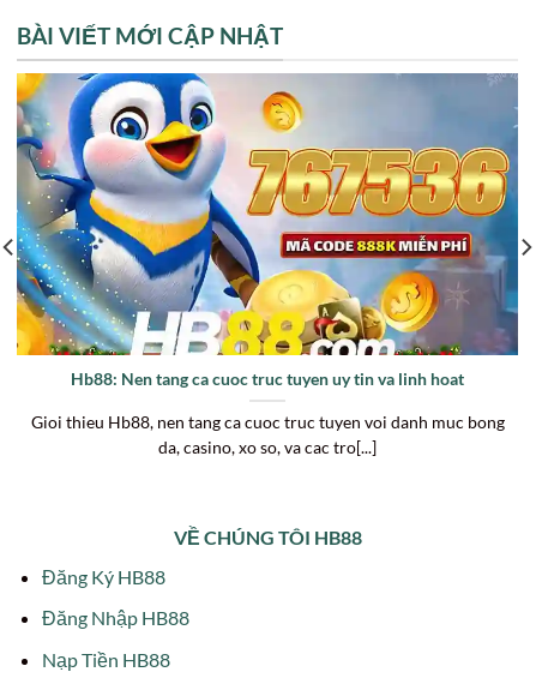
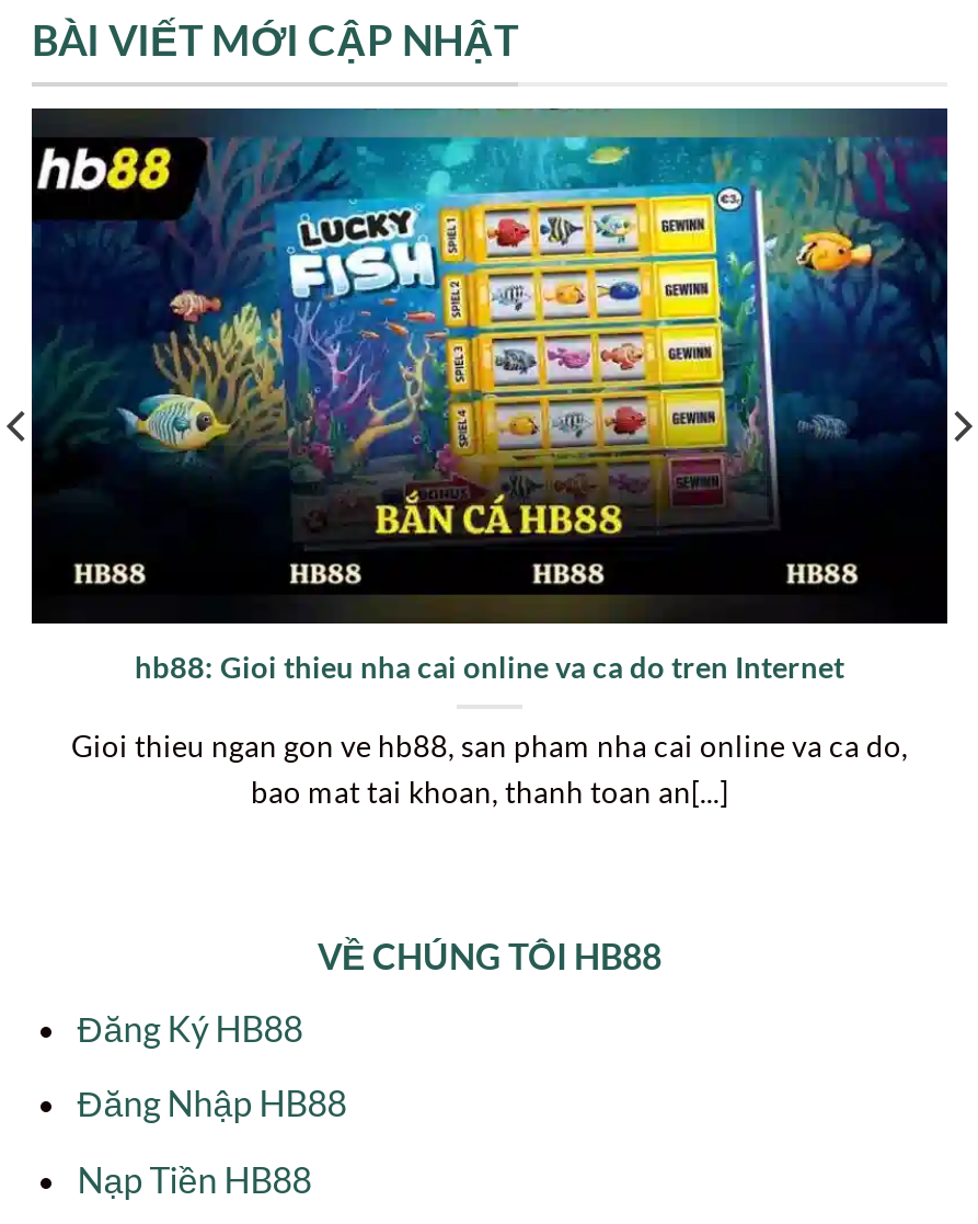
- [image]
- Hb88: Nen tang ca cuoc truc tuyen uy tin va linh hoat
+ [image]
+ hb88: Gioi thieu nha cai online va ca do tren Internet

- Gioi thieu Hb88, nen tang ca cuoc truc tuyen voi danh muc bong
- da, casino, xo so, va cac tro[...]
+ Gioi thieu ngan gon ve hb88, san pham nha cai online va ca do,
+ bao mat tai khoan, thanh toan an[...]
